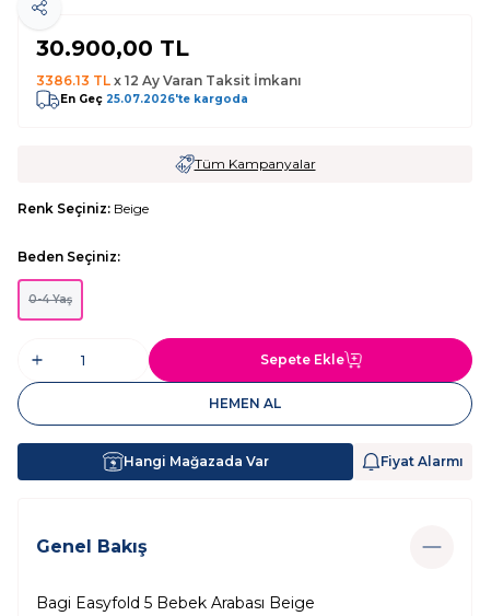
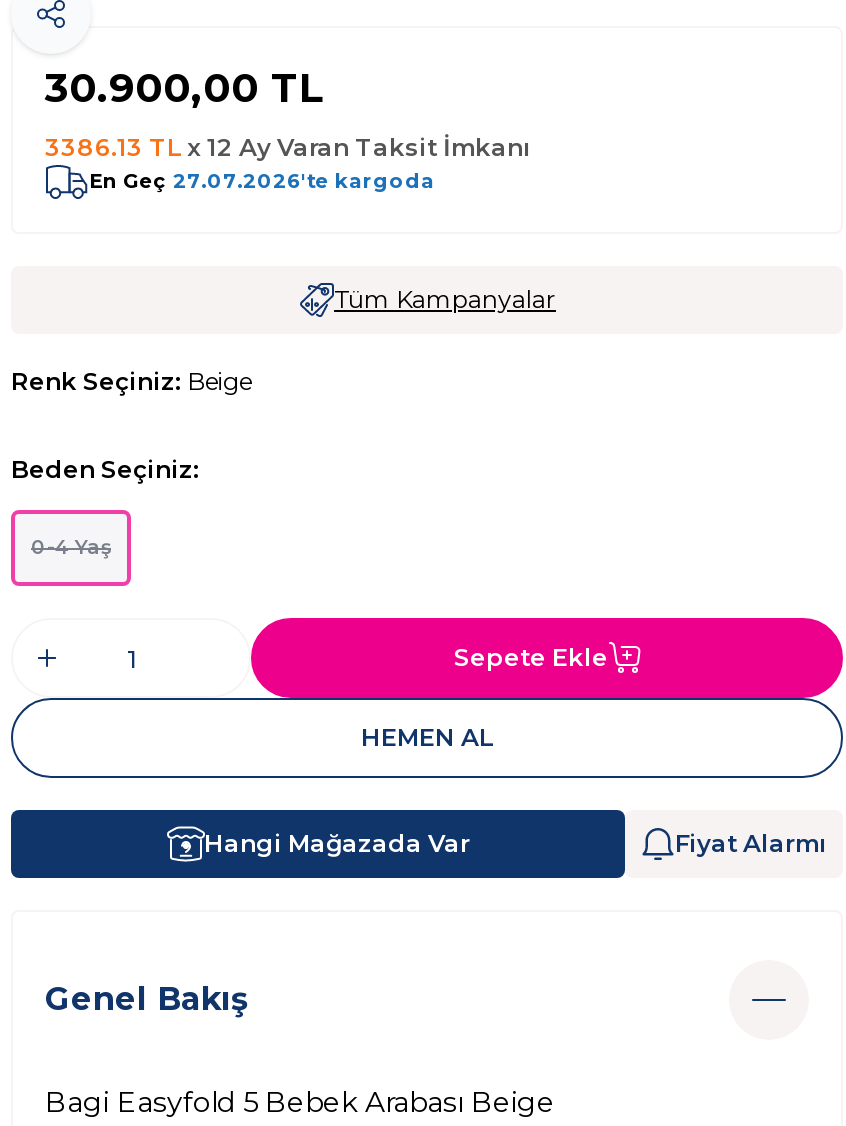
- En Geç 25.07.2026'te kargoda
+ En Geç 27.07.2026'te kargoda
